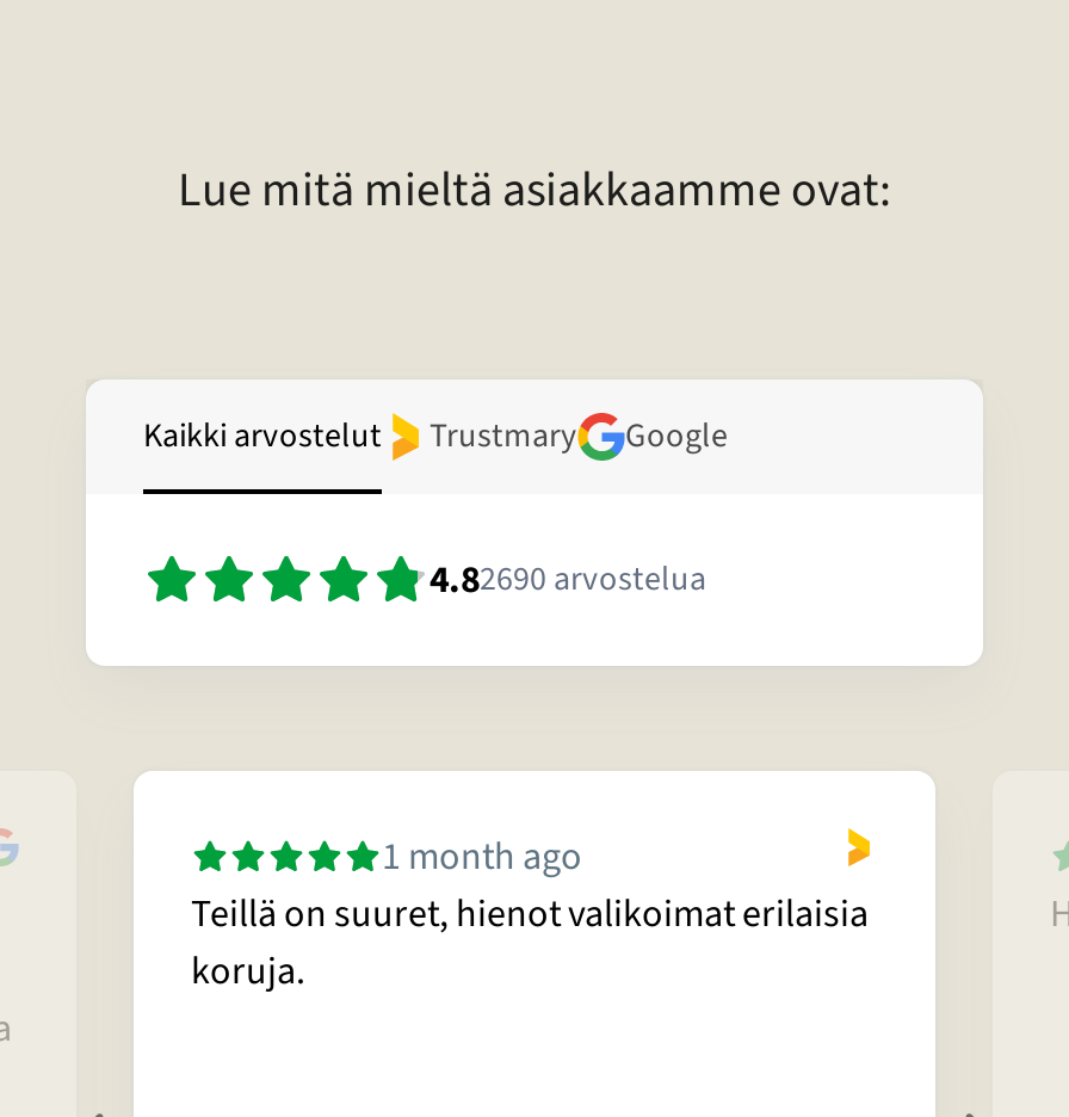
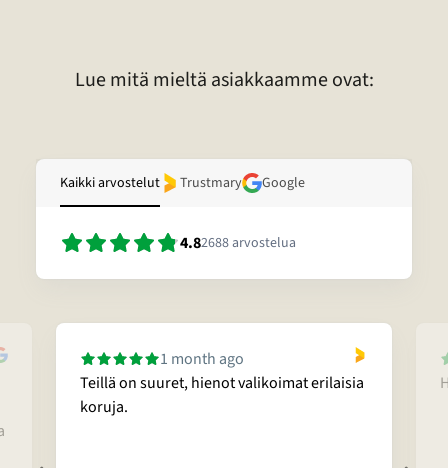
- 4.82690 arvostelua
+ 4.82688 arvostelua
